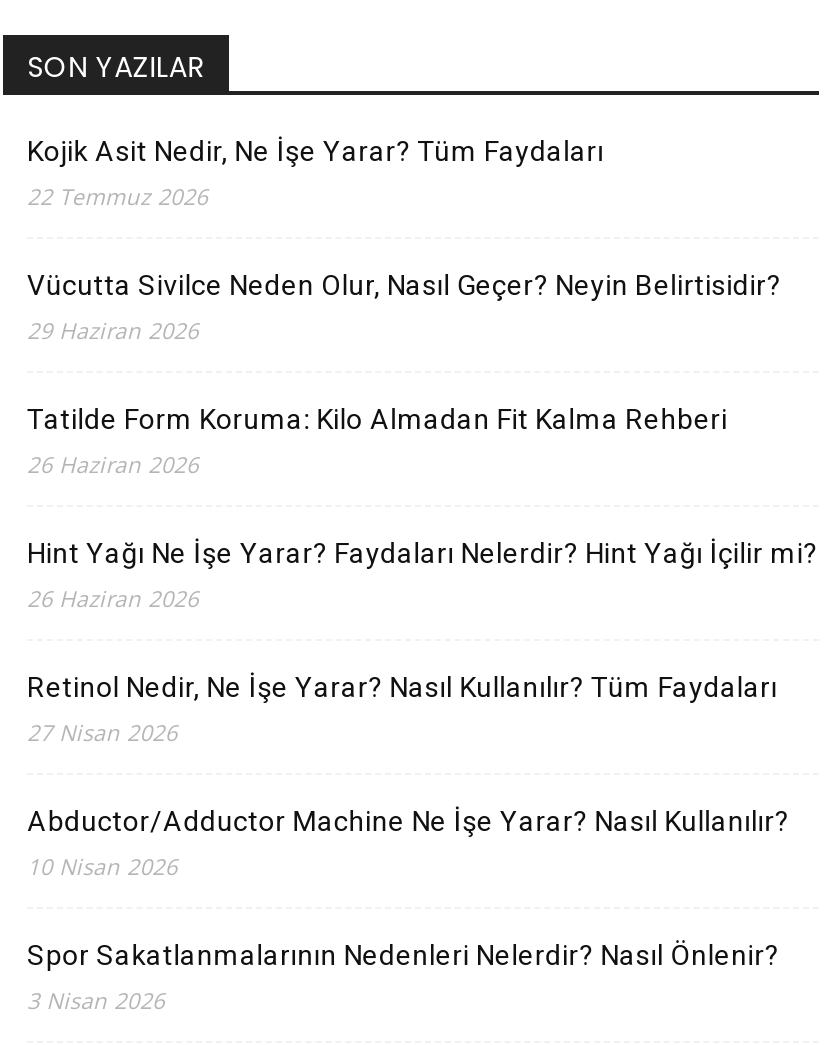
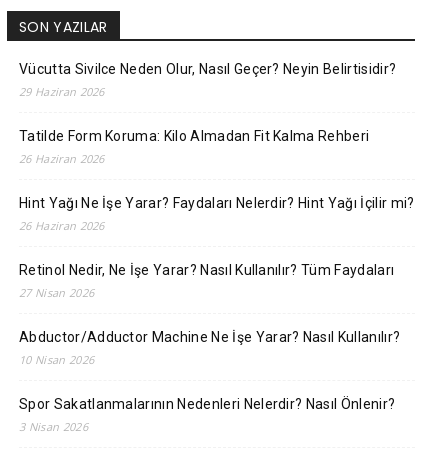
- Kojik Asit Nedir, Ne İşe Yarar? Tüm Faydaları
- 22 Temmuz 2026
